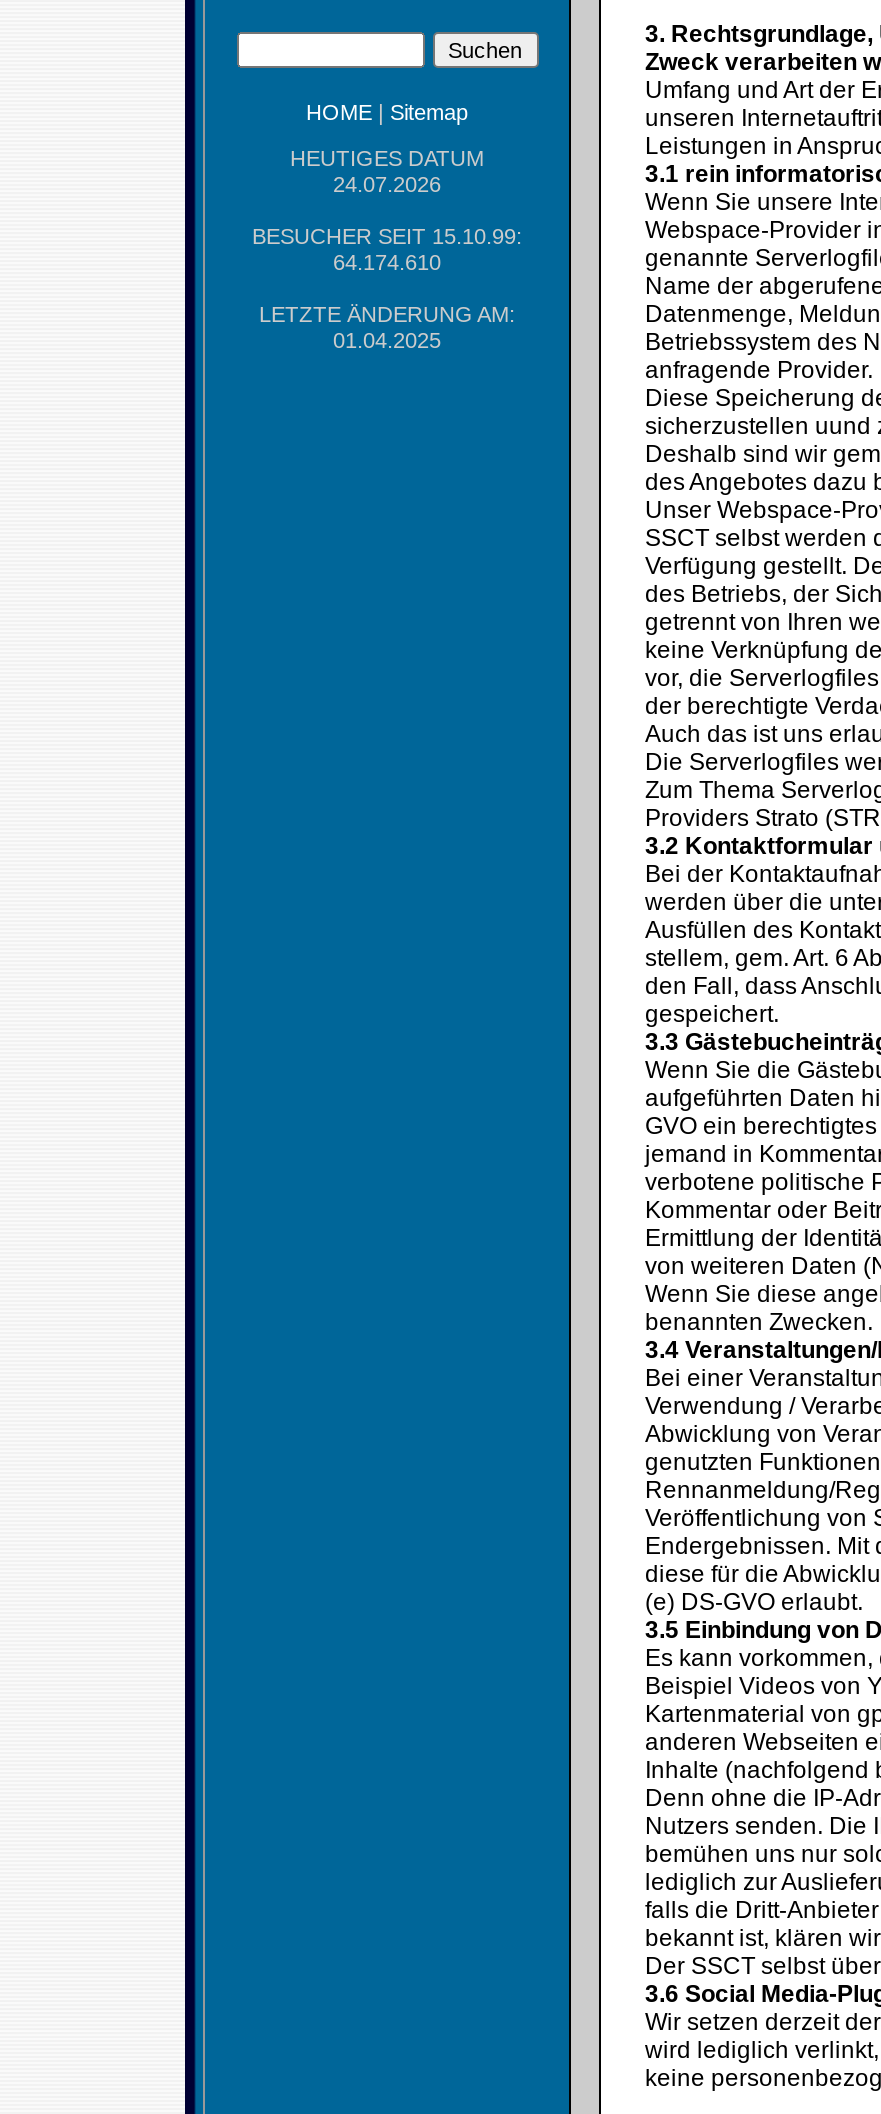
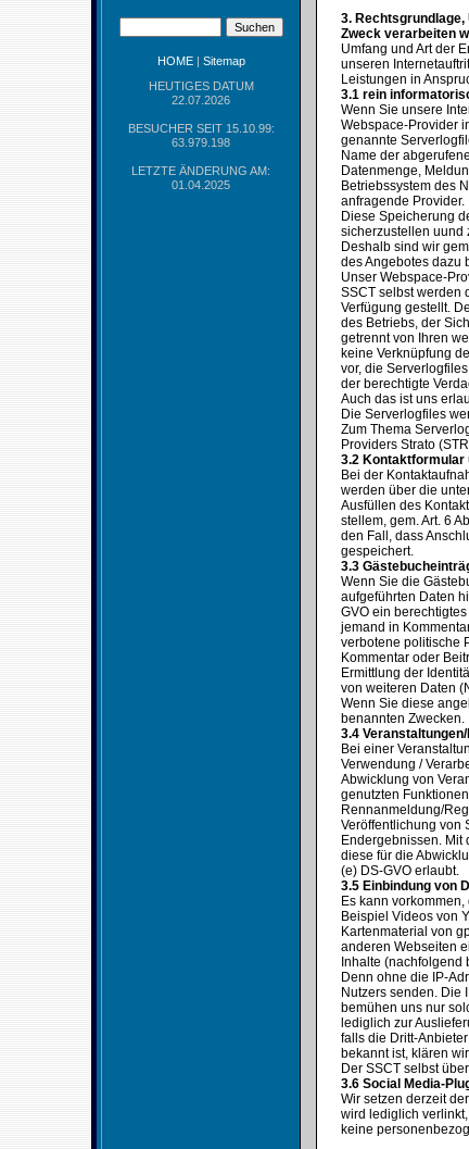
- 24.07.2026
+ 22.07.2026

- 64.174.610
+ 63.979.198
